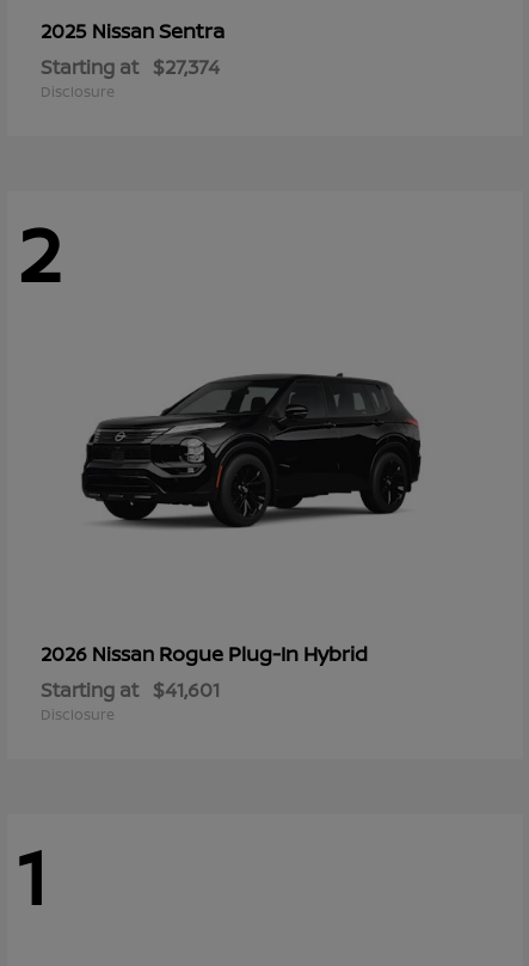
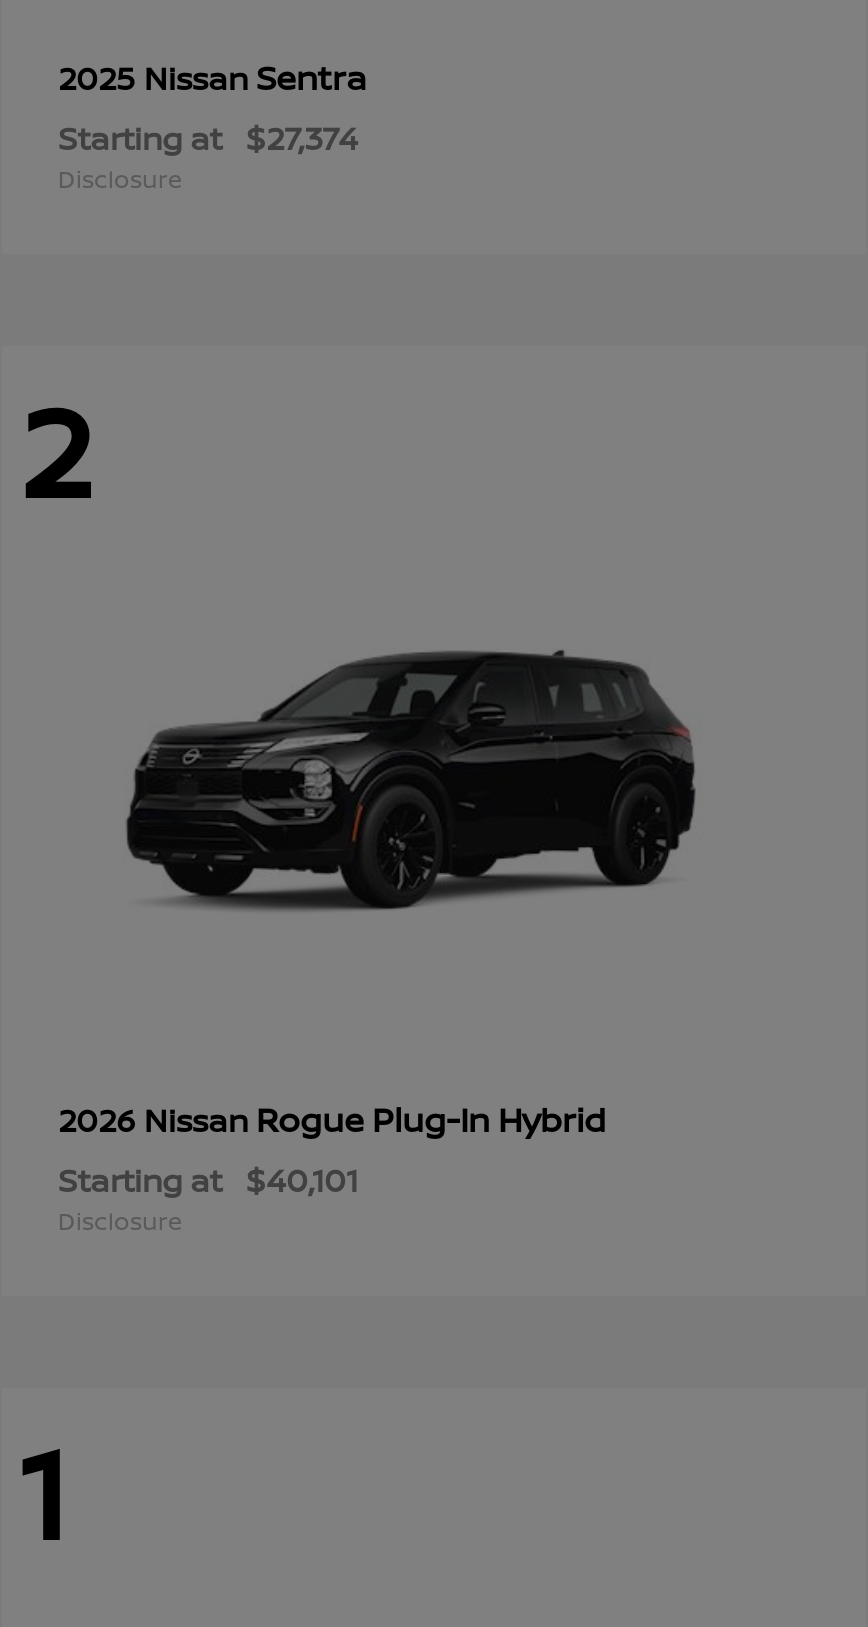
- Starting at $41,601
+ Starting at $40,101
